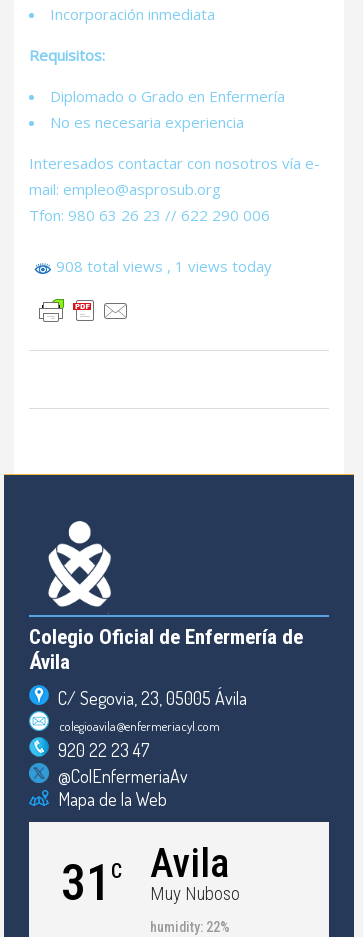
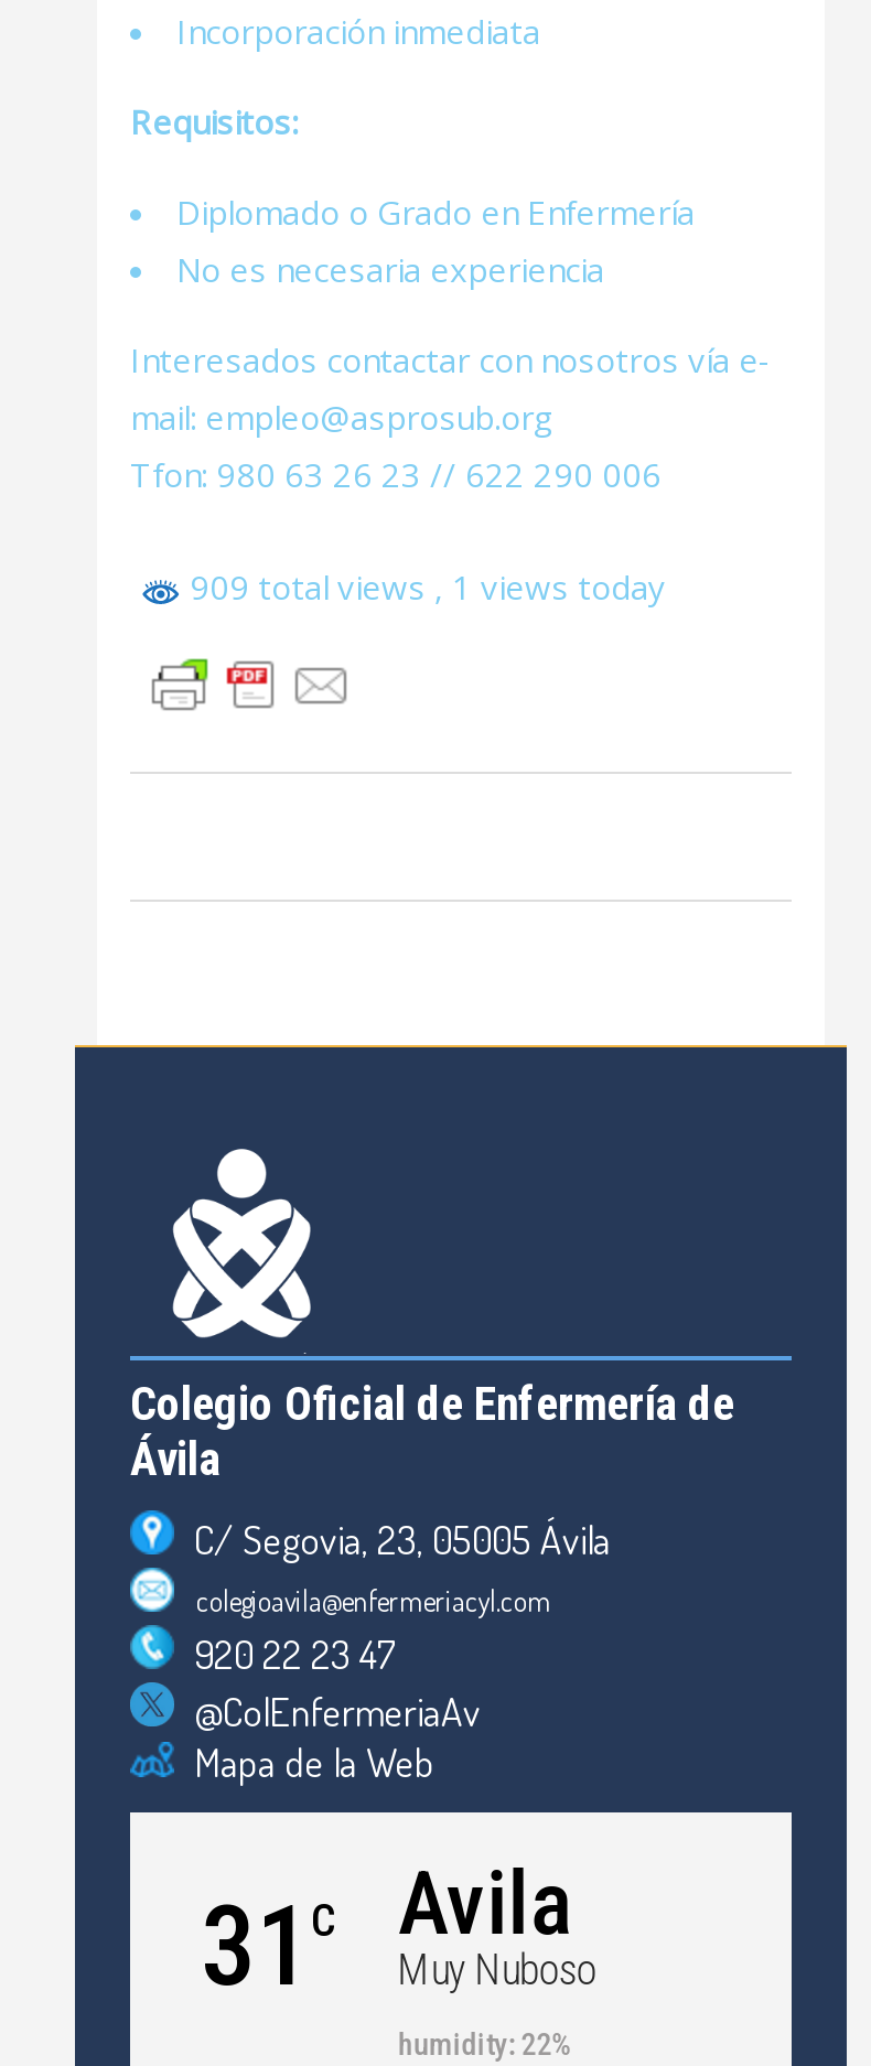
- 908 total views, 1 views today
+ 909 total views, 1 views today
